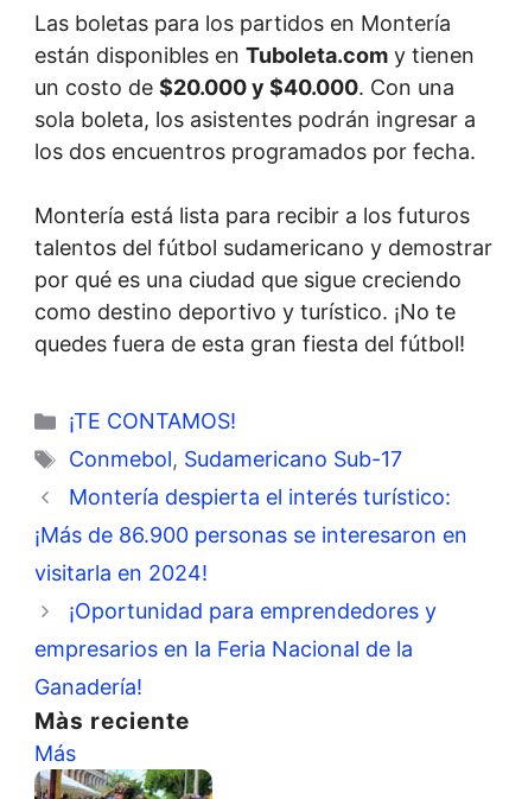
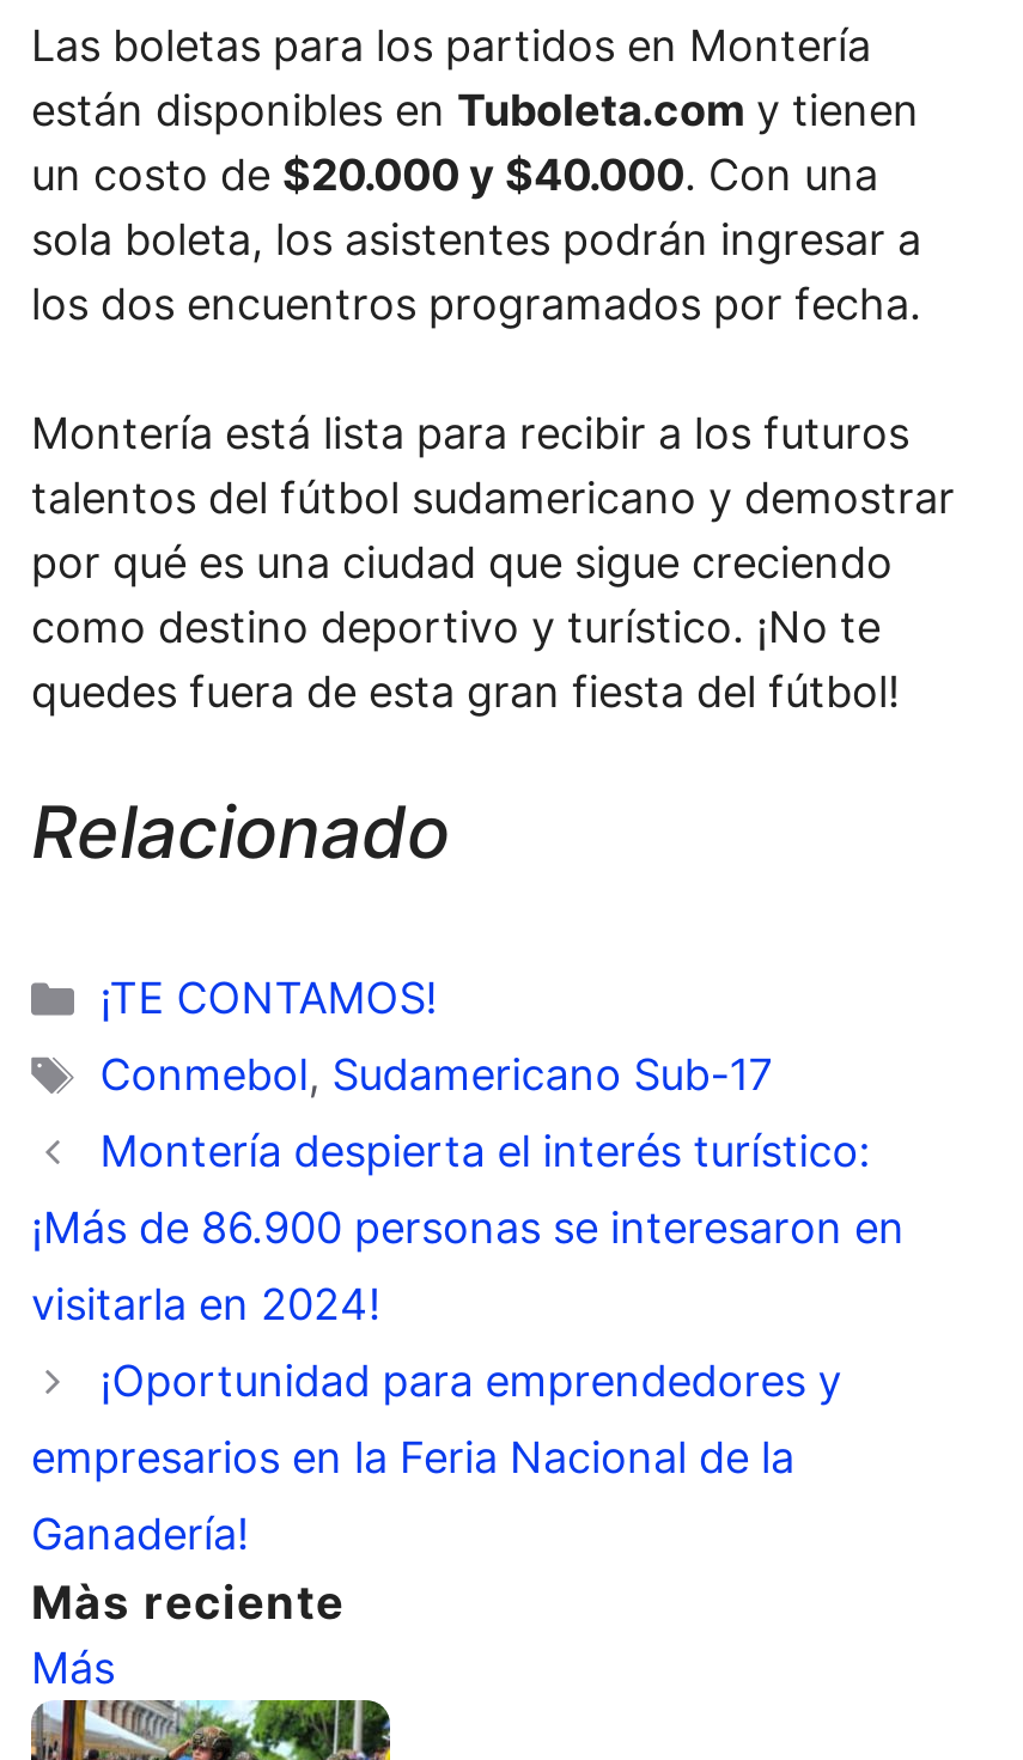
+ Relacionado
